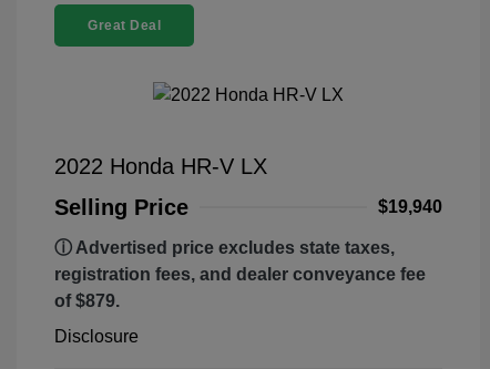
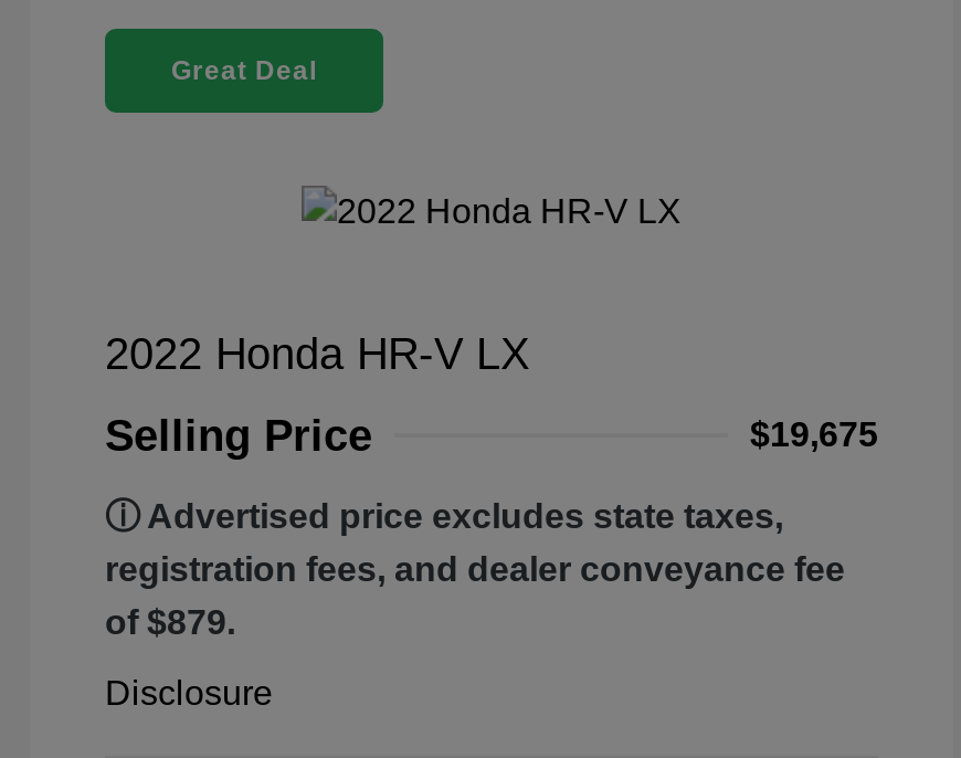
- $19,940
+ $19,675
